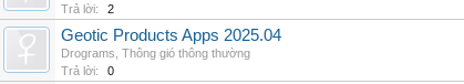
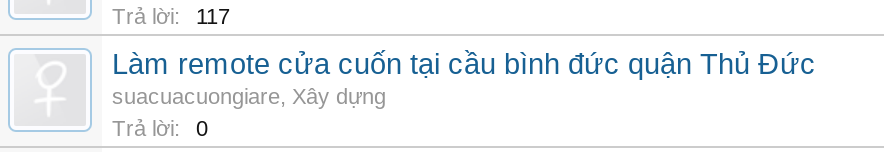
- Trả lời: 2
+ Trả lời: 117

- Geotic Products Apps 2025.04
- Drograms, Thông gió thông thường
+ Làm remote cửa cuốn tại cầu bình đức quận Thủ Đức
+ suacuacuongiare, Xây dựng
